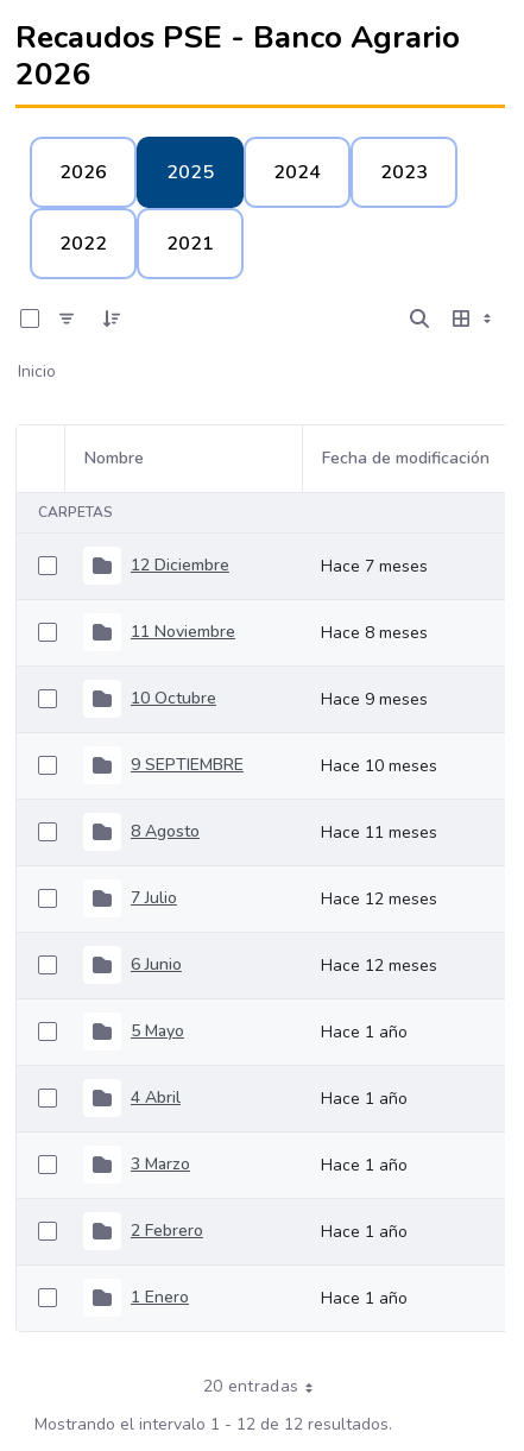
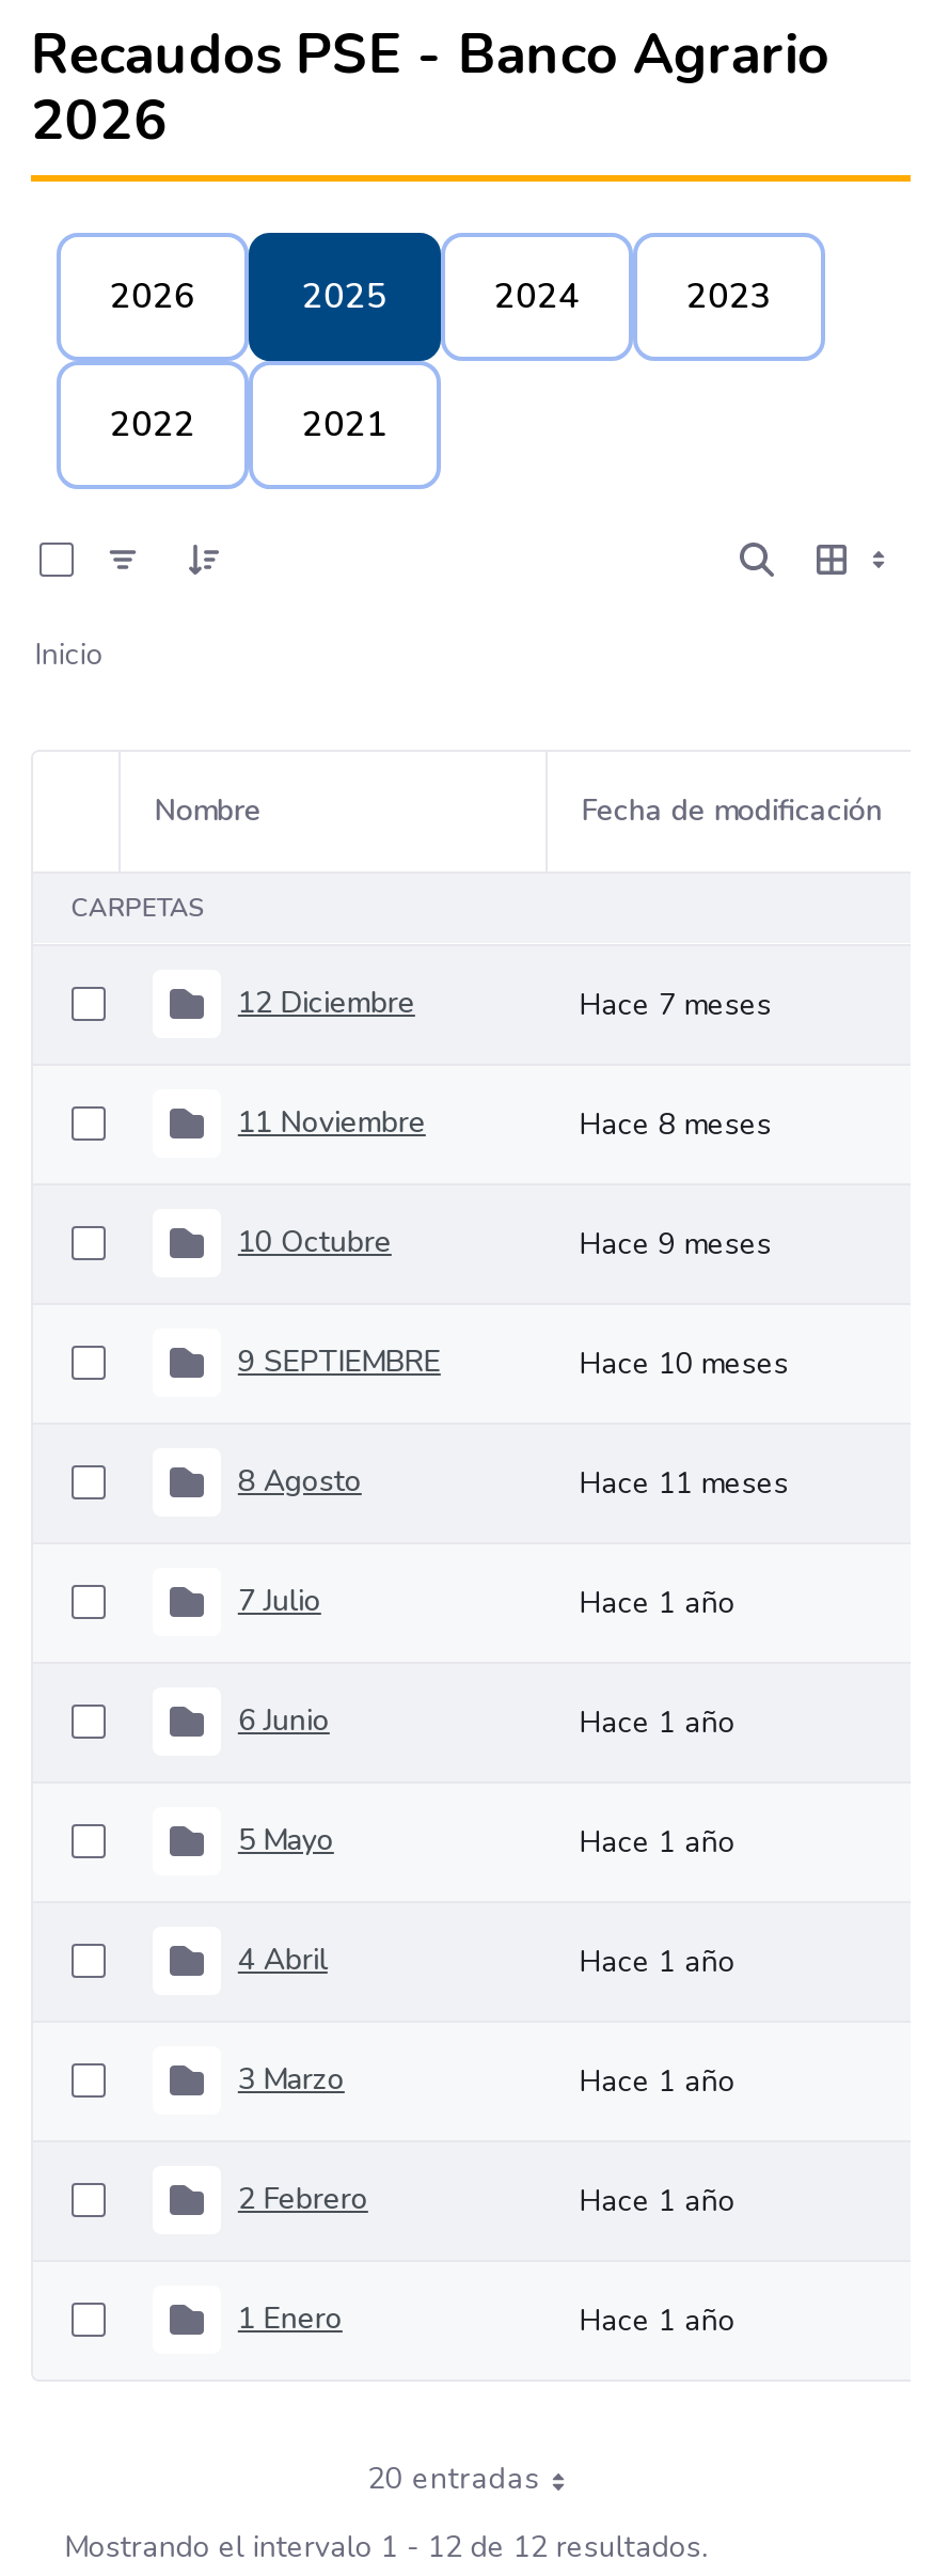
- Hace 12 meses
+ Hace 1 año

- Hace 12 meses
+ Hace 1 año
